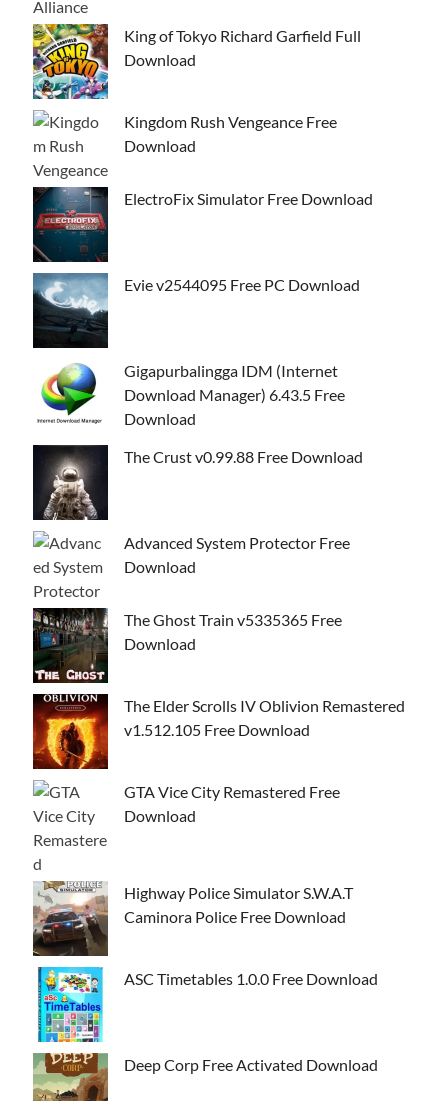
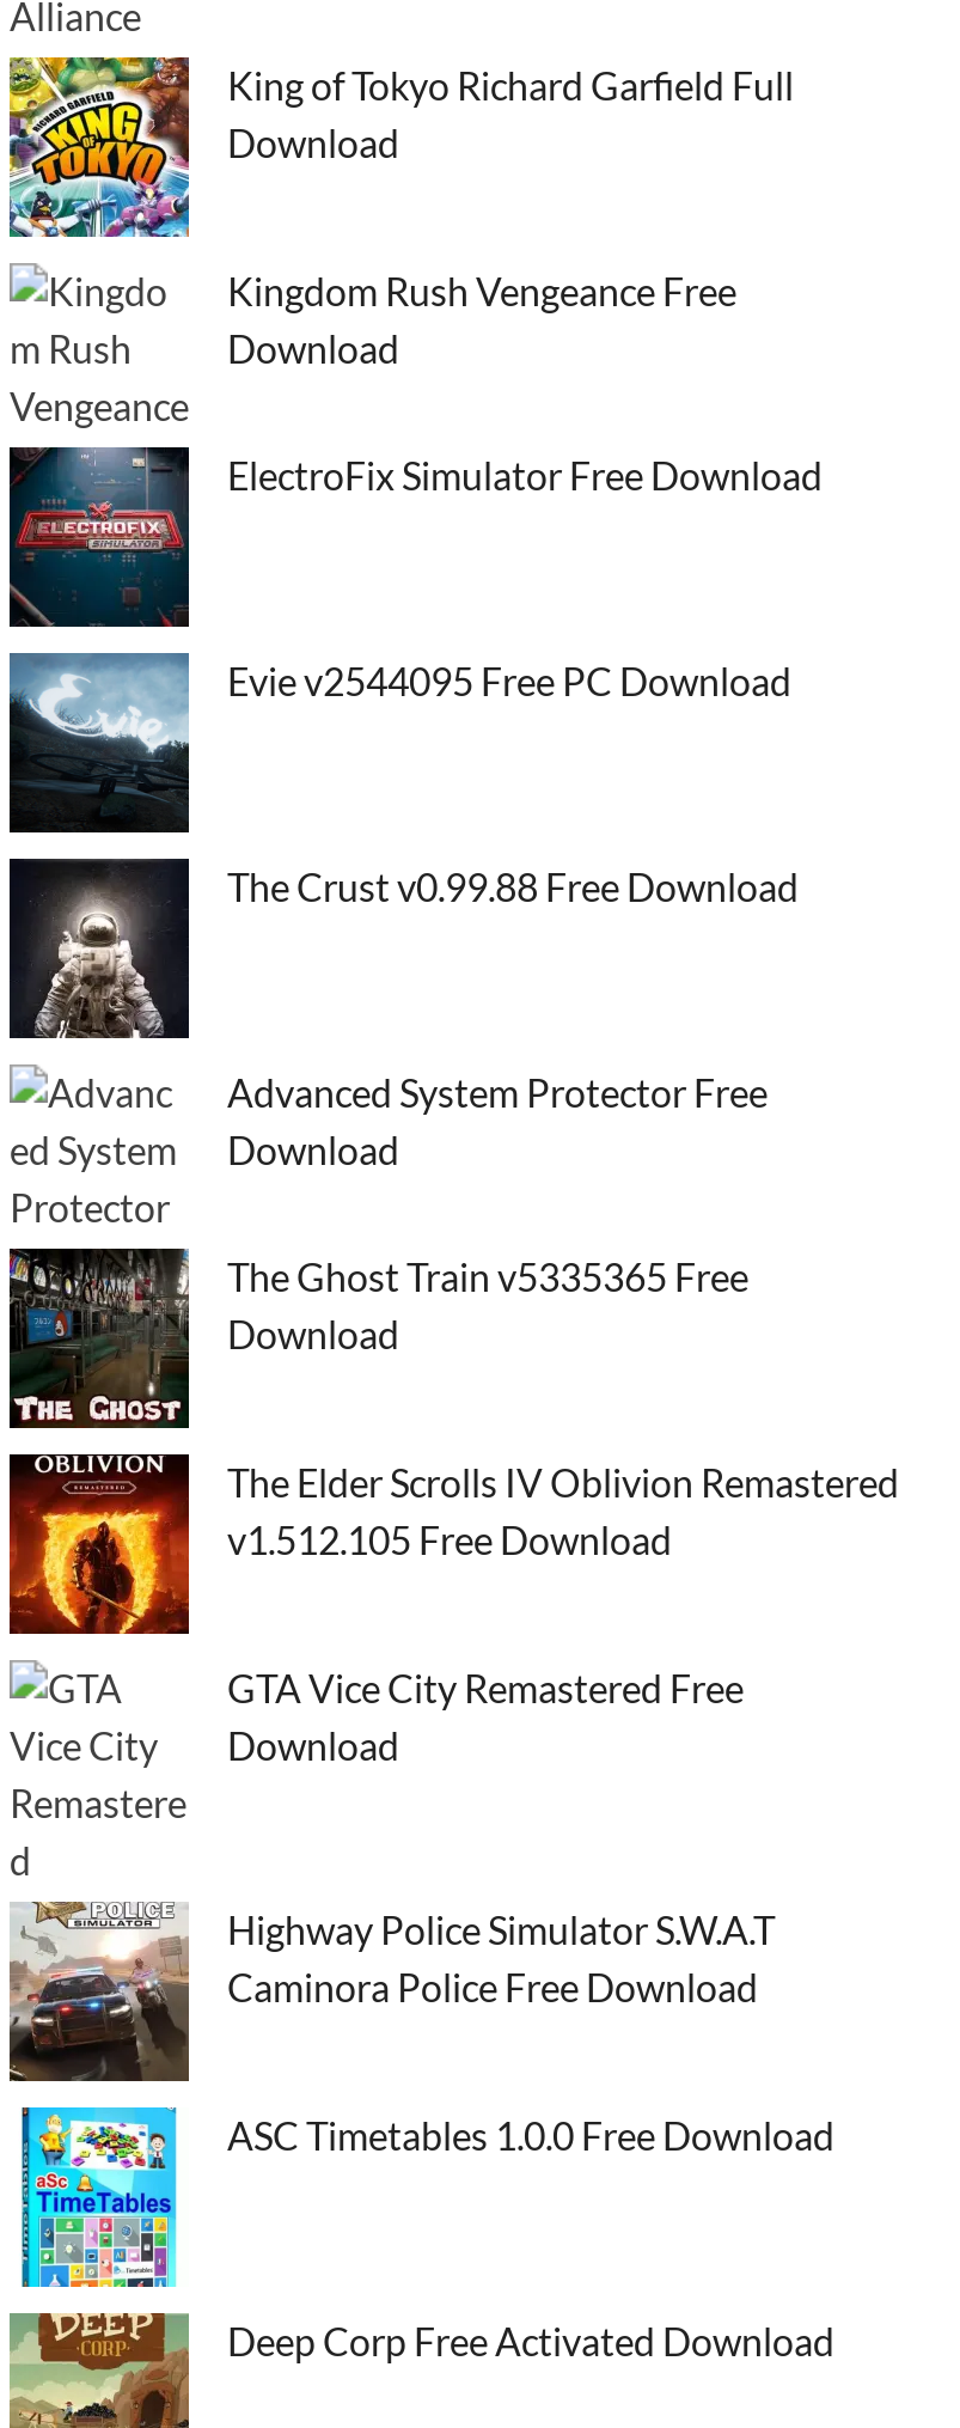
- [image]
- Gigapurbalingga IDM (Internet
- Download Manager) 6.43.5 Free
- Download
